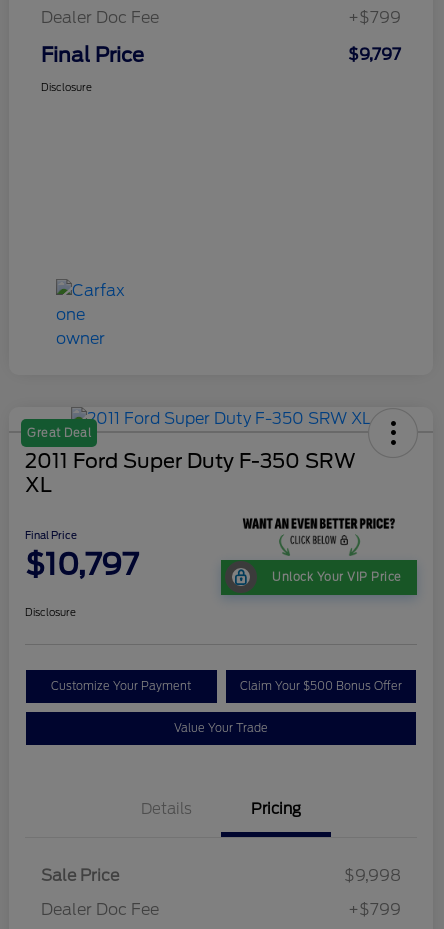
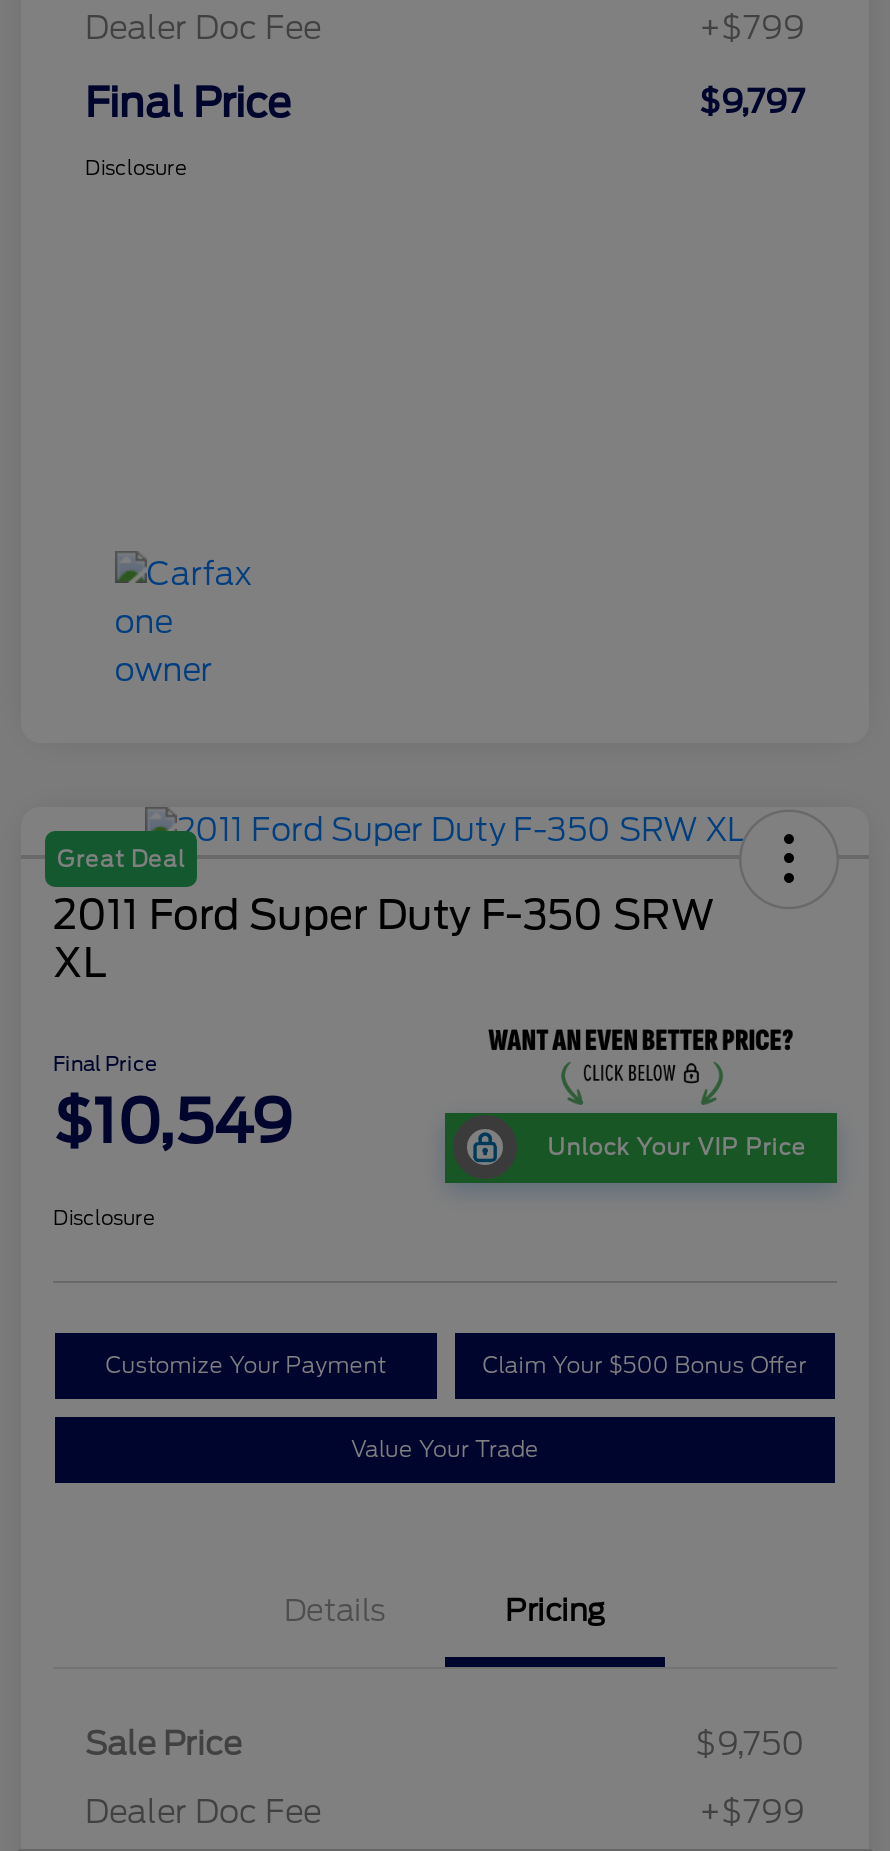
- $10,797
+ $10,549

- $9,998
+ $9,750
